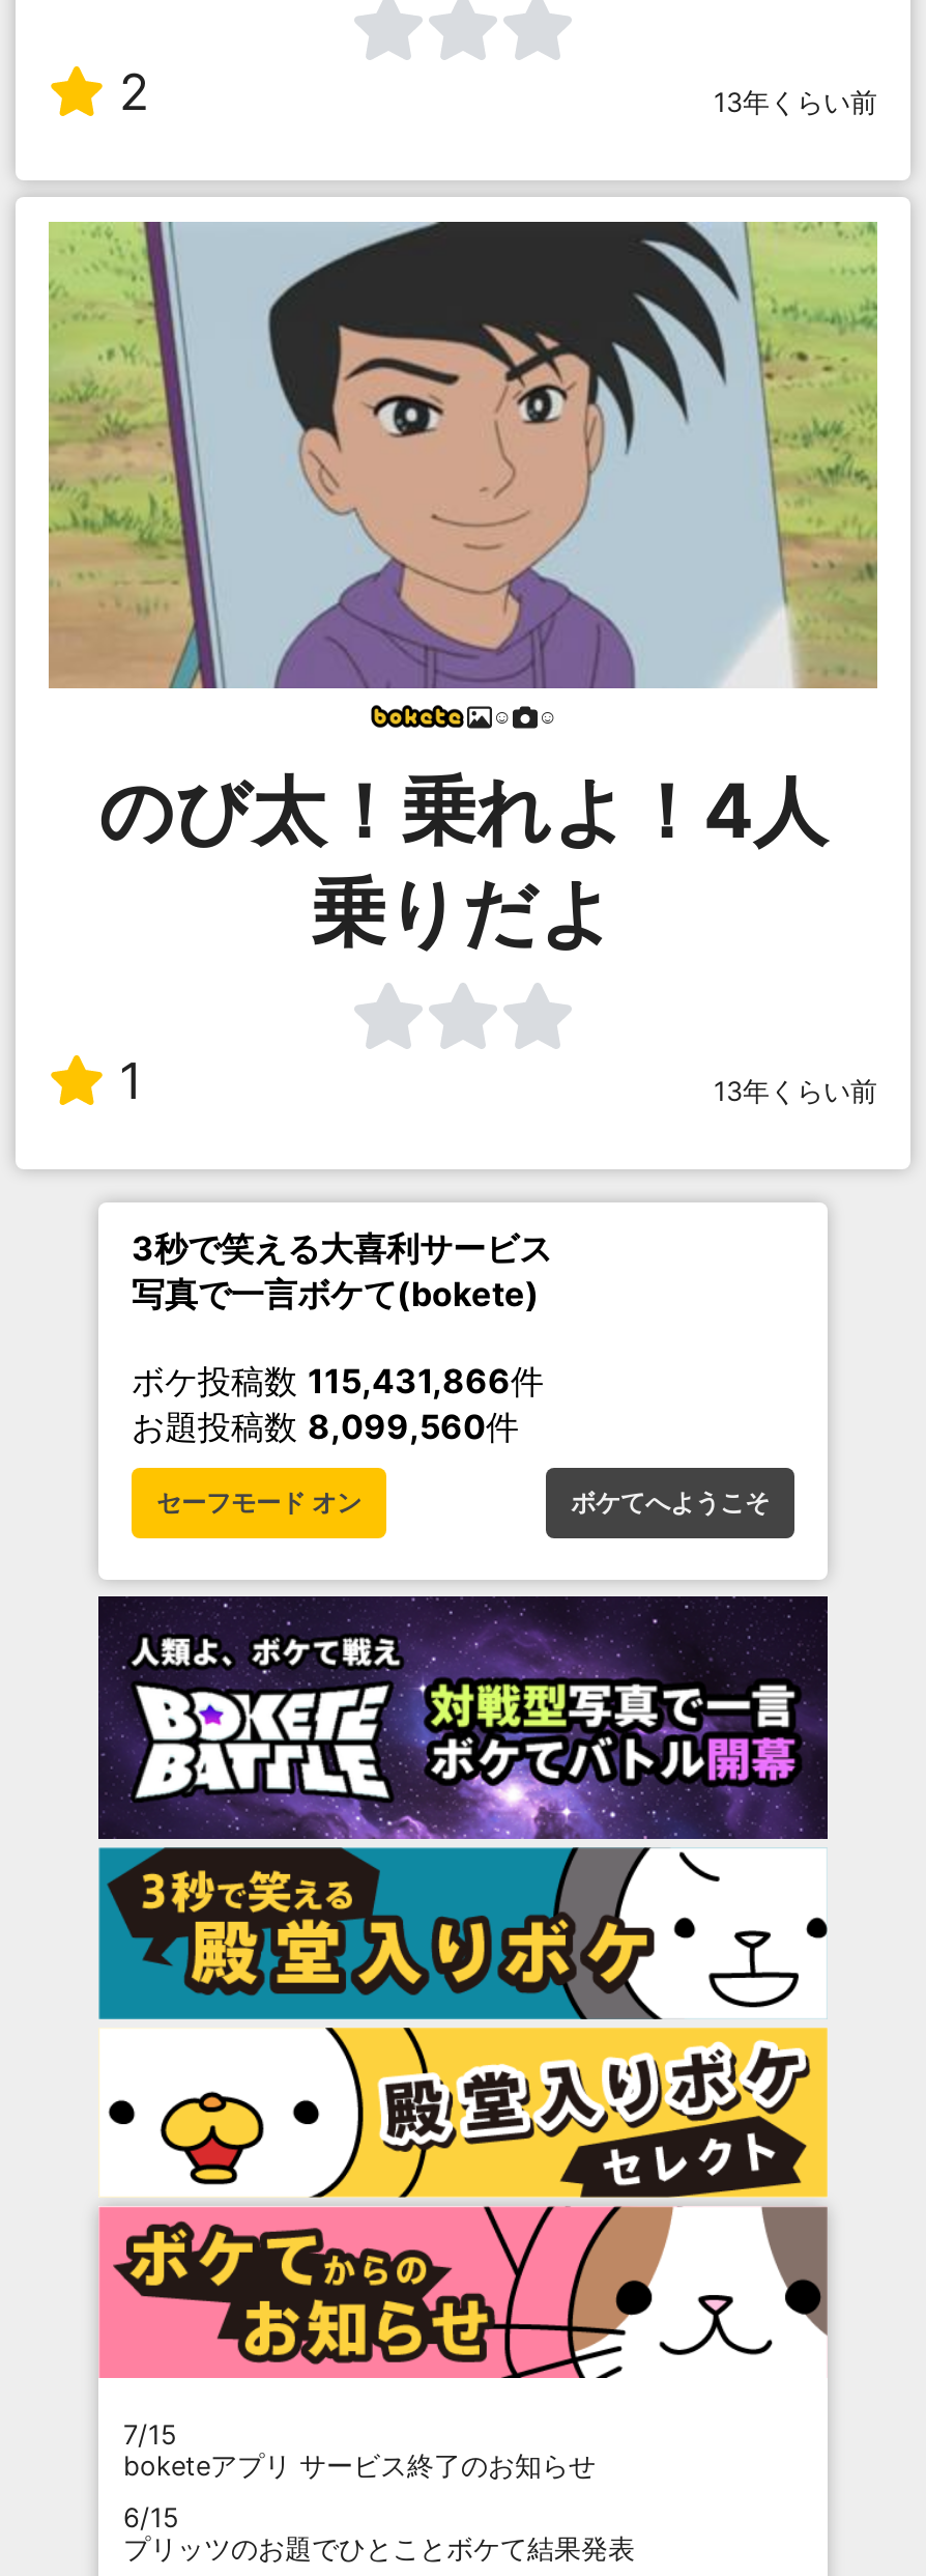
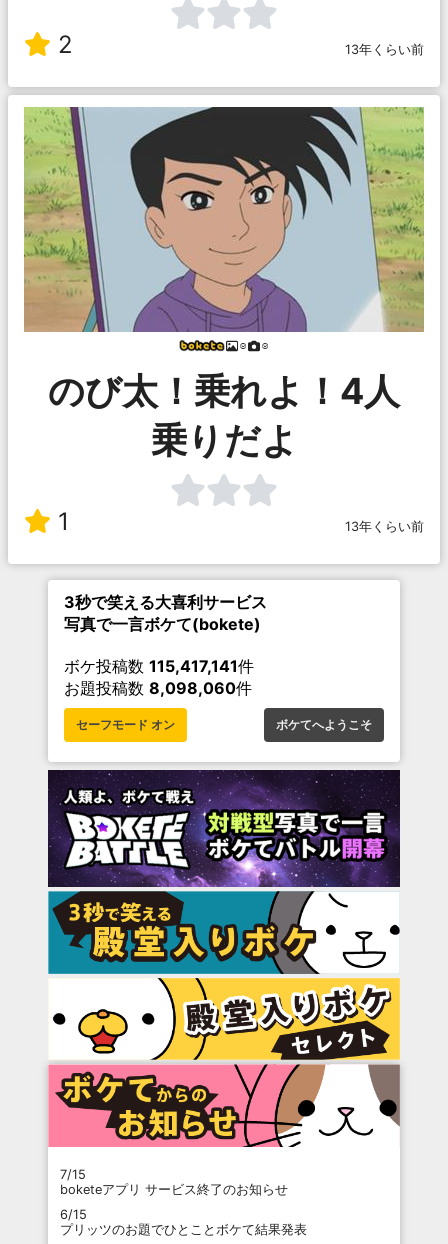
- ボケ投稿数115,431,866件
+ ボケ投稿数115,417,141件

- お題投稿数8,099,560件
+ お題投稿数8,098,060件
